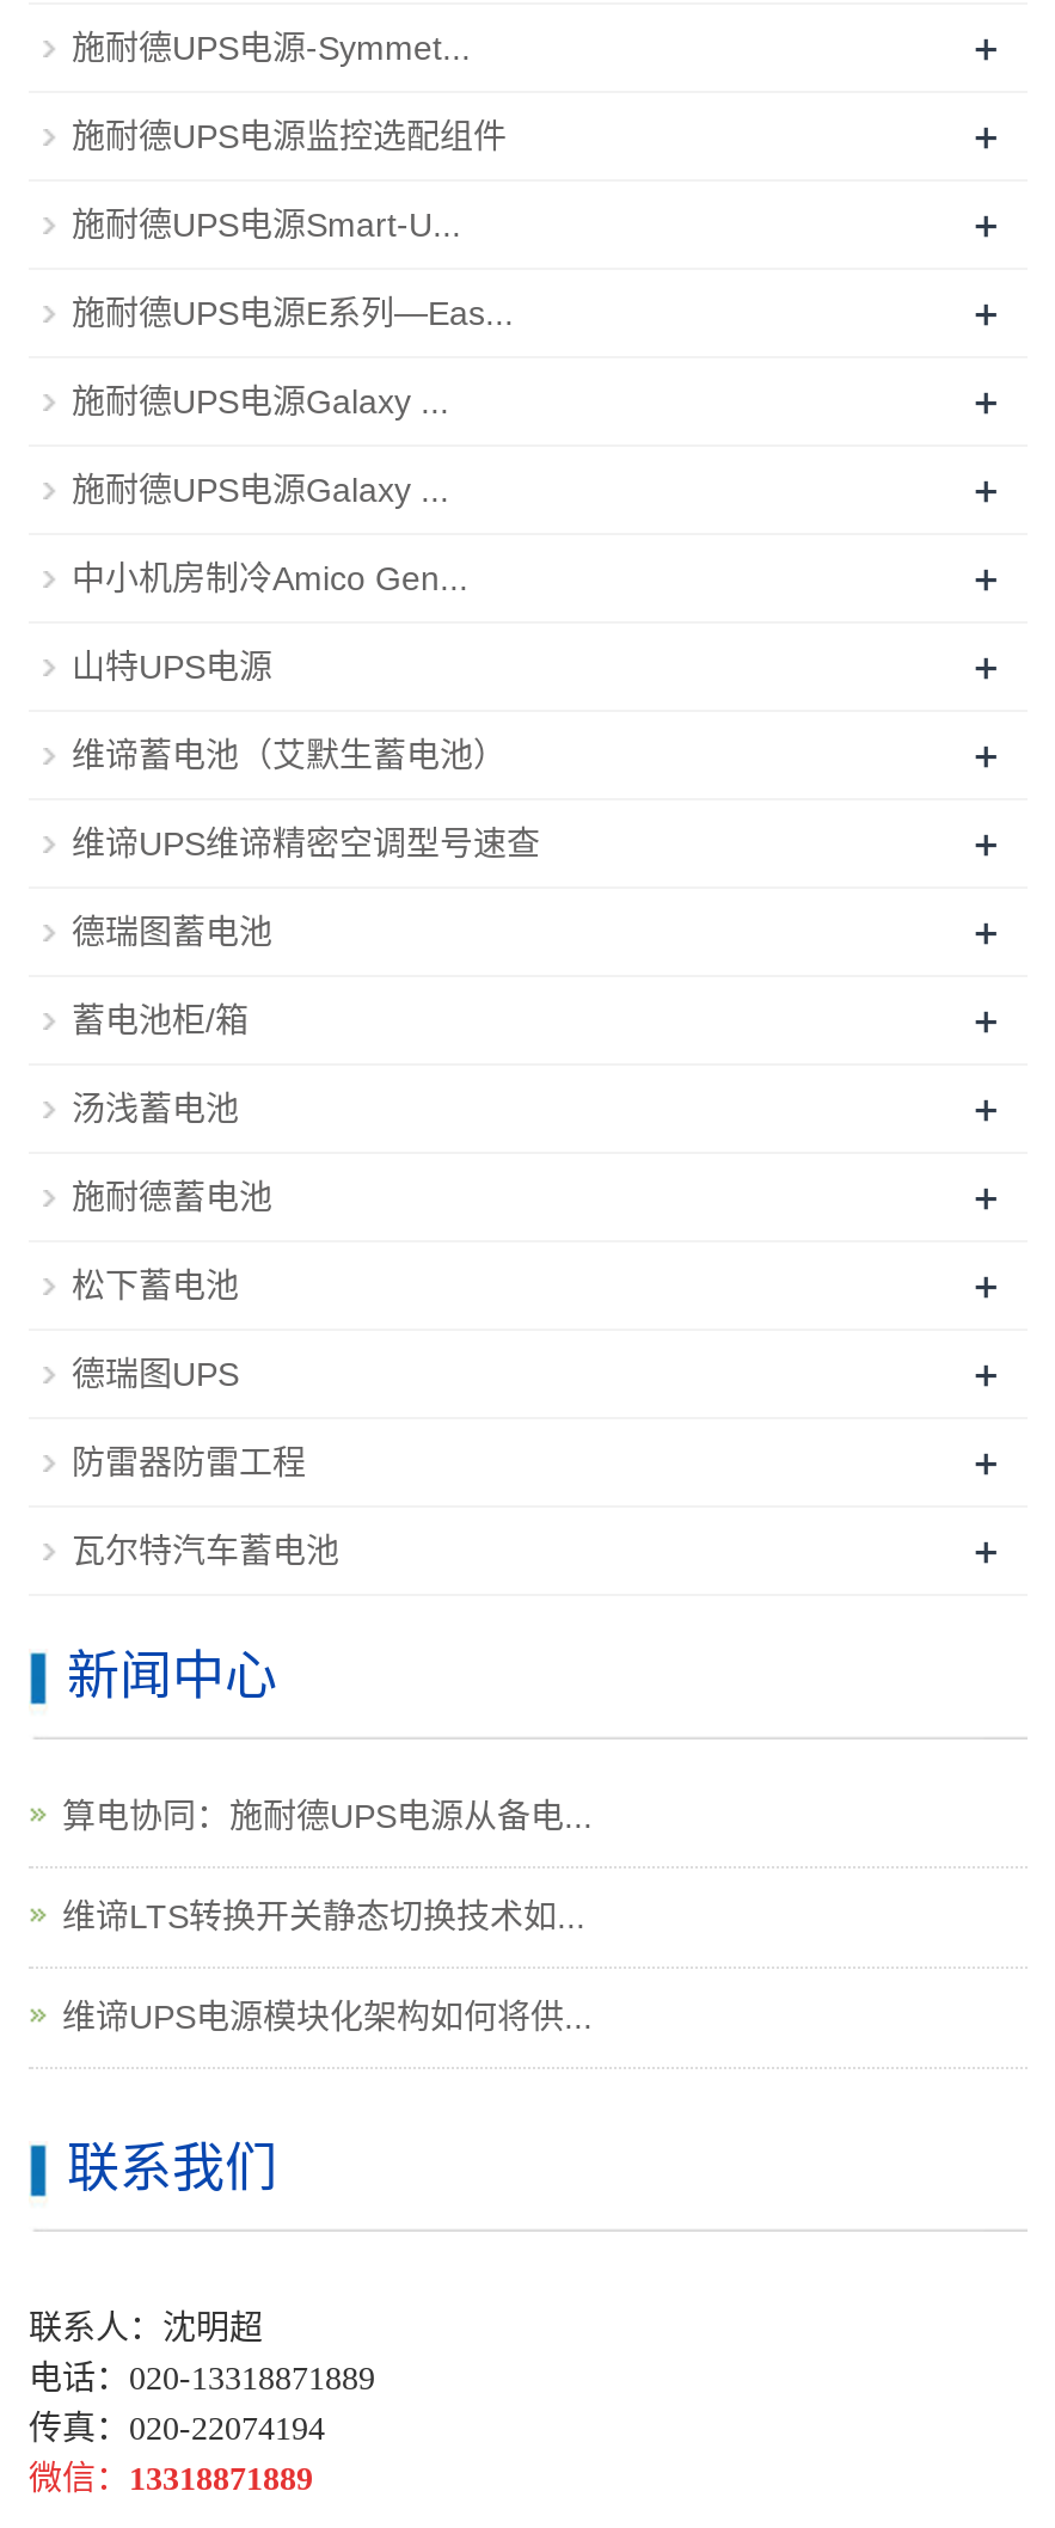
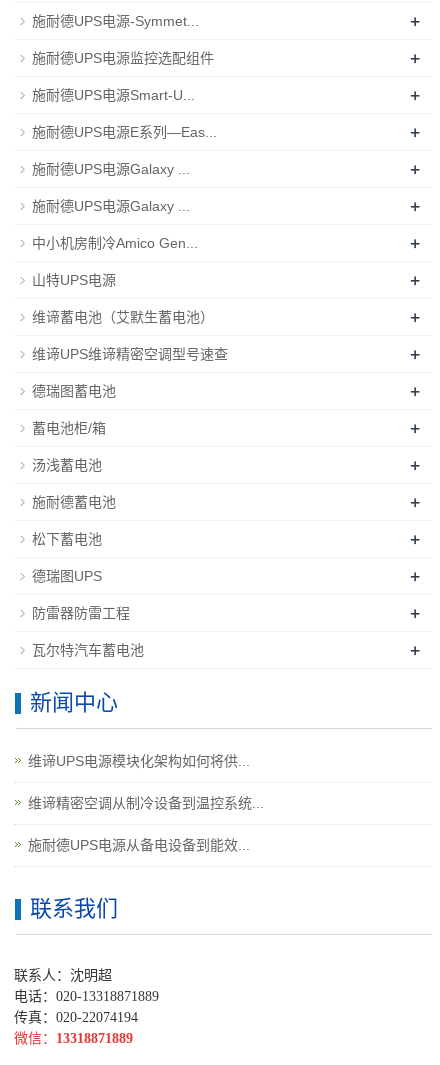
- 算电协同：施耐德UPS电源从备电...
- 维谛LTS转换开关静态切换技术如...

moved up: 维谛UPS电源模块化架构如何将供...

+ 维谛精密空调从制冷设备到温控系统...
+ 施耐德UPS电源从备电设备到能效...
